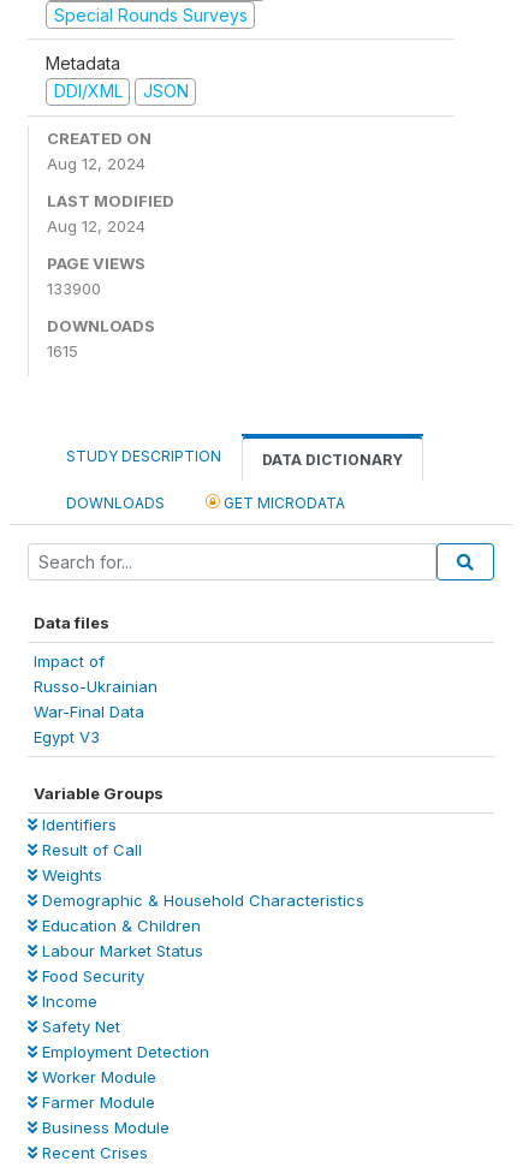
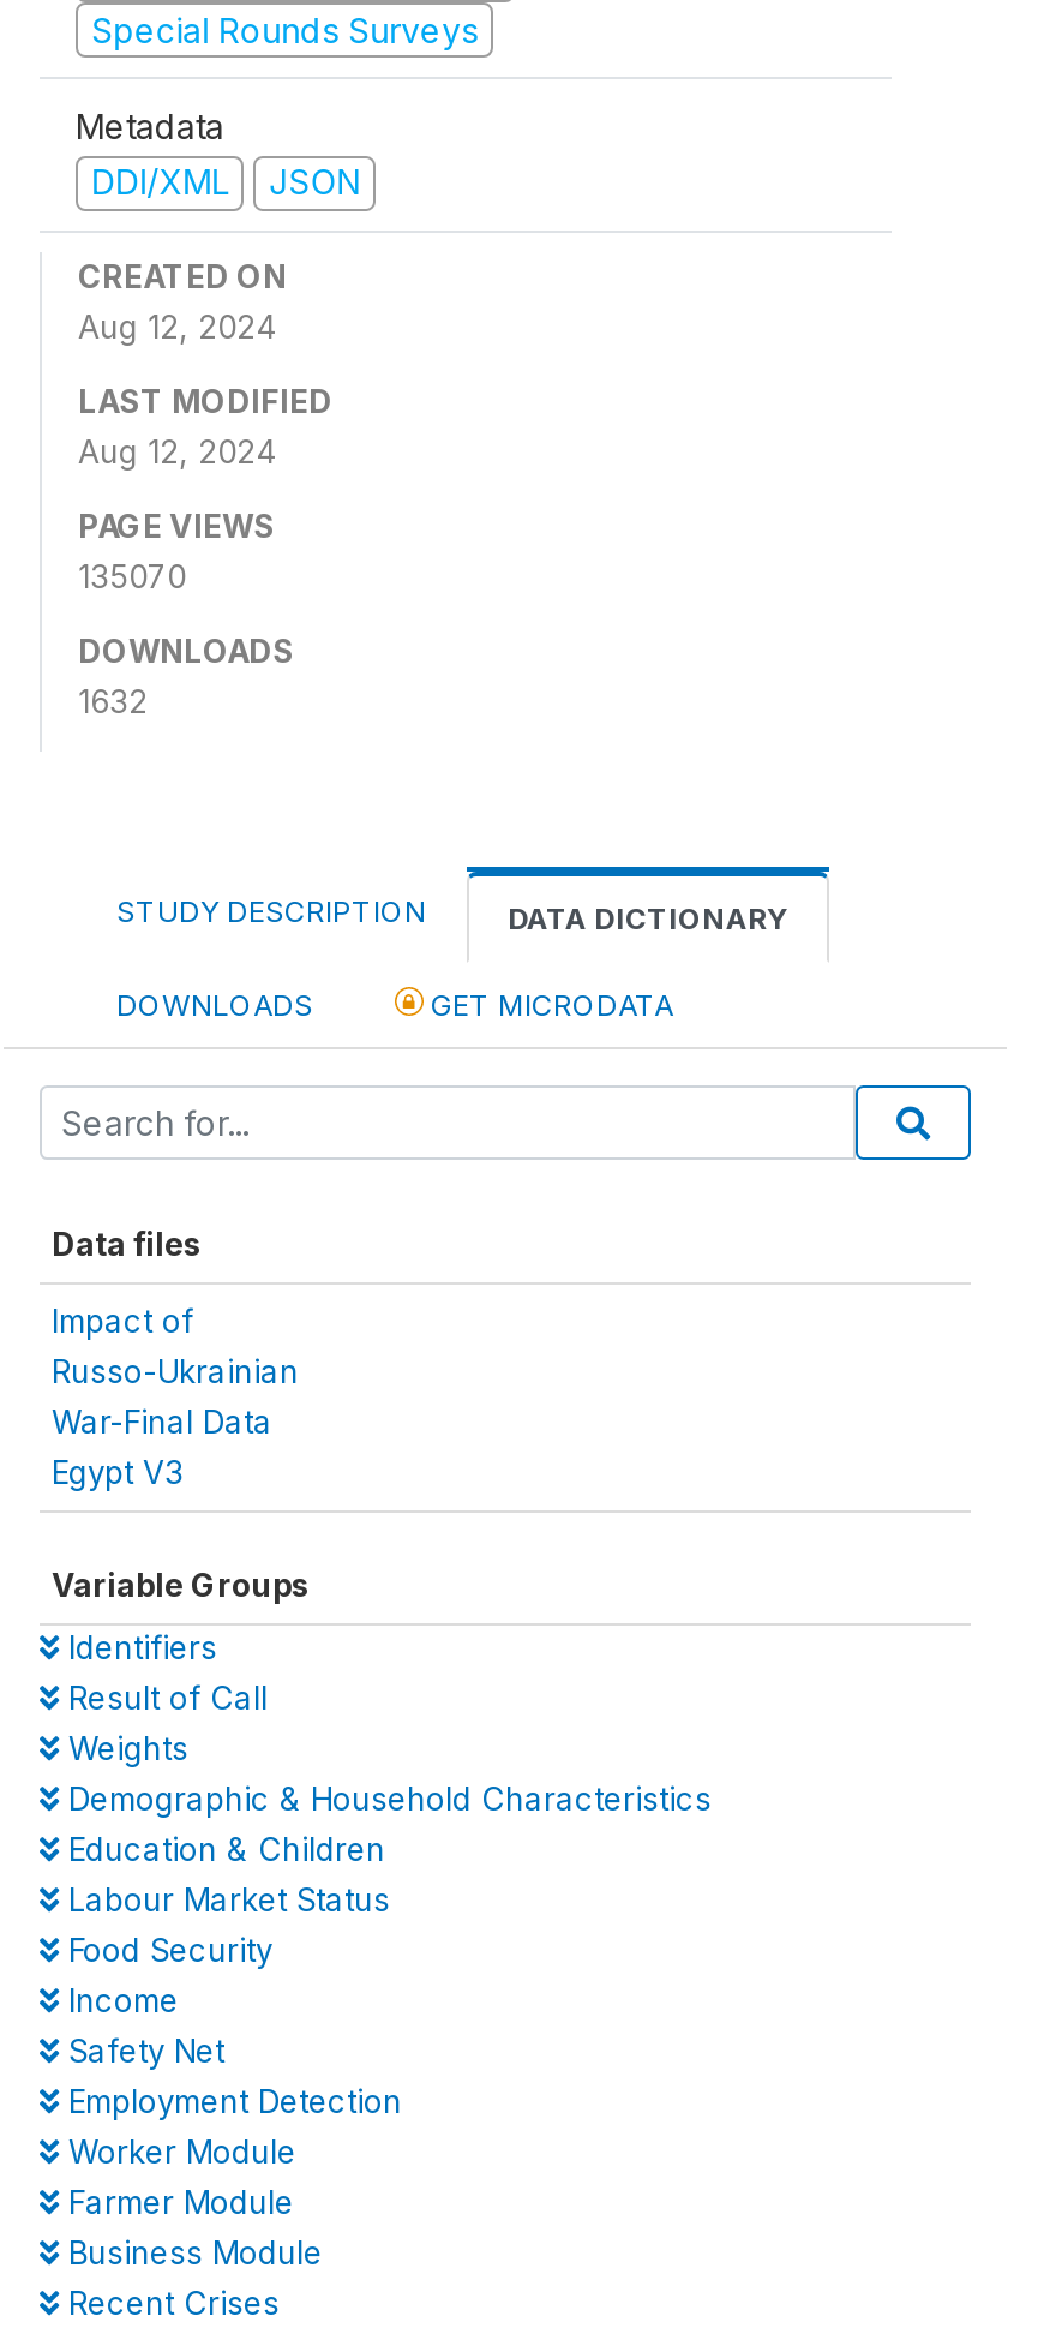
- 133900
+ 135070

- 1615
+ 1632
